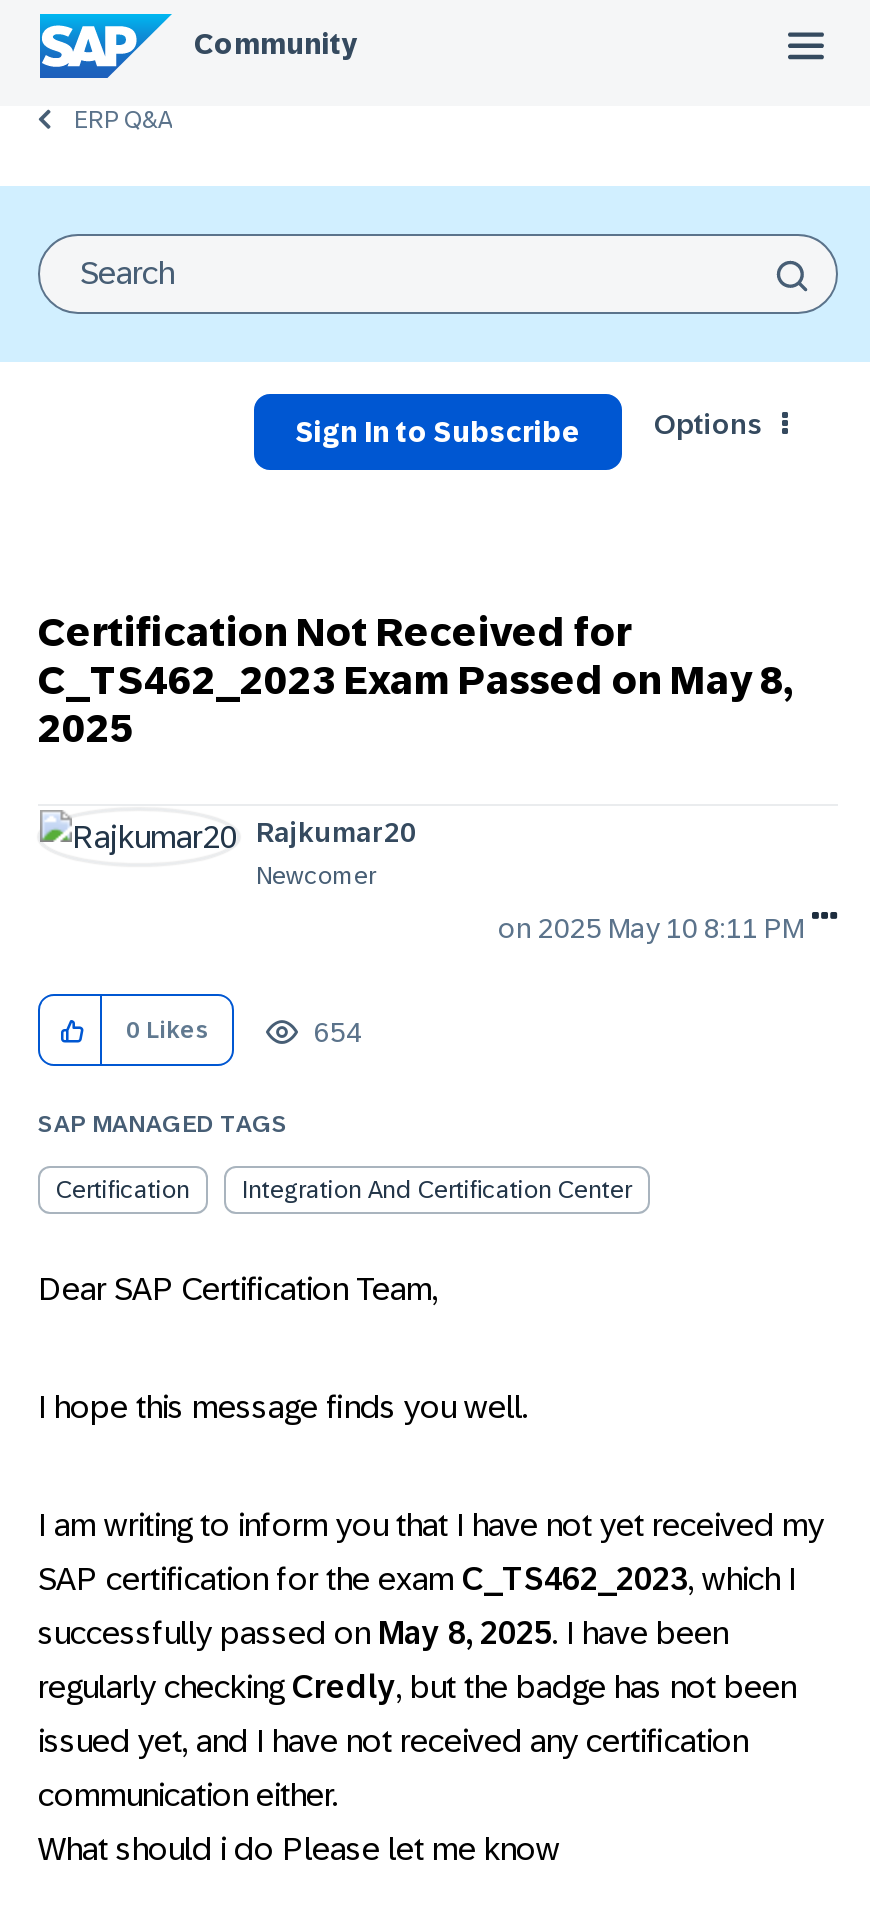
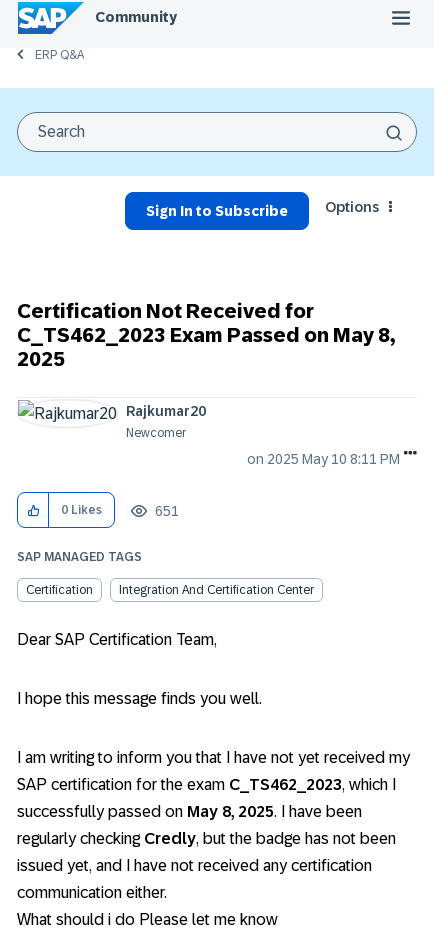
- 654
+ 651
